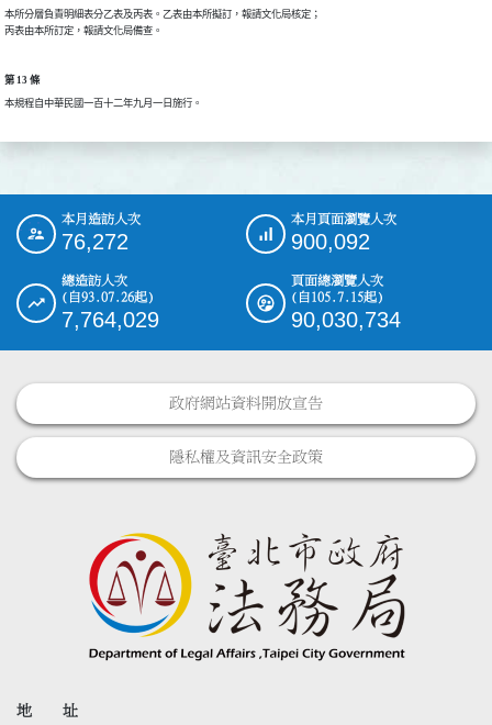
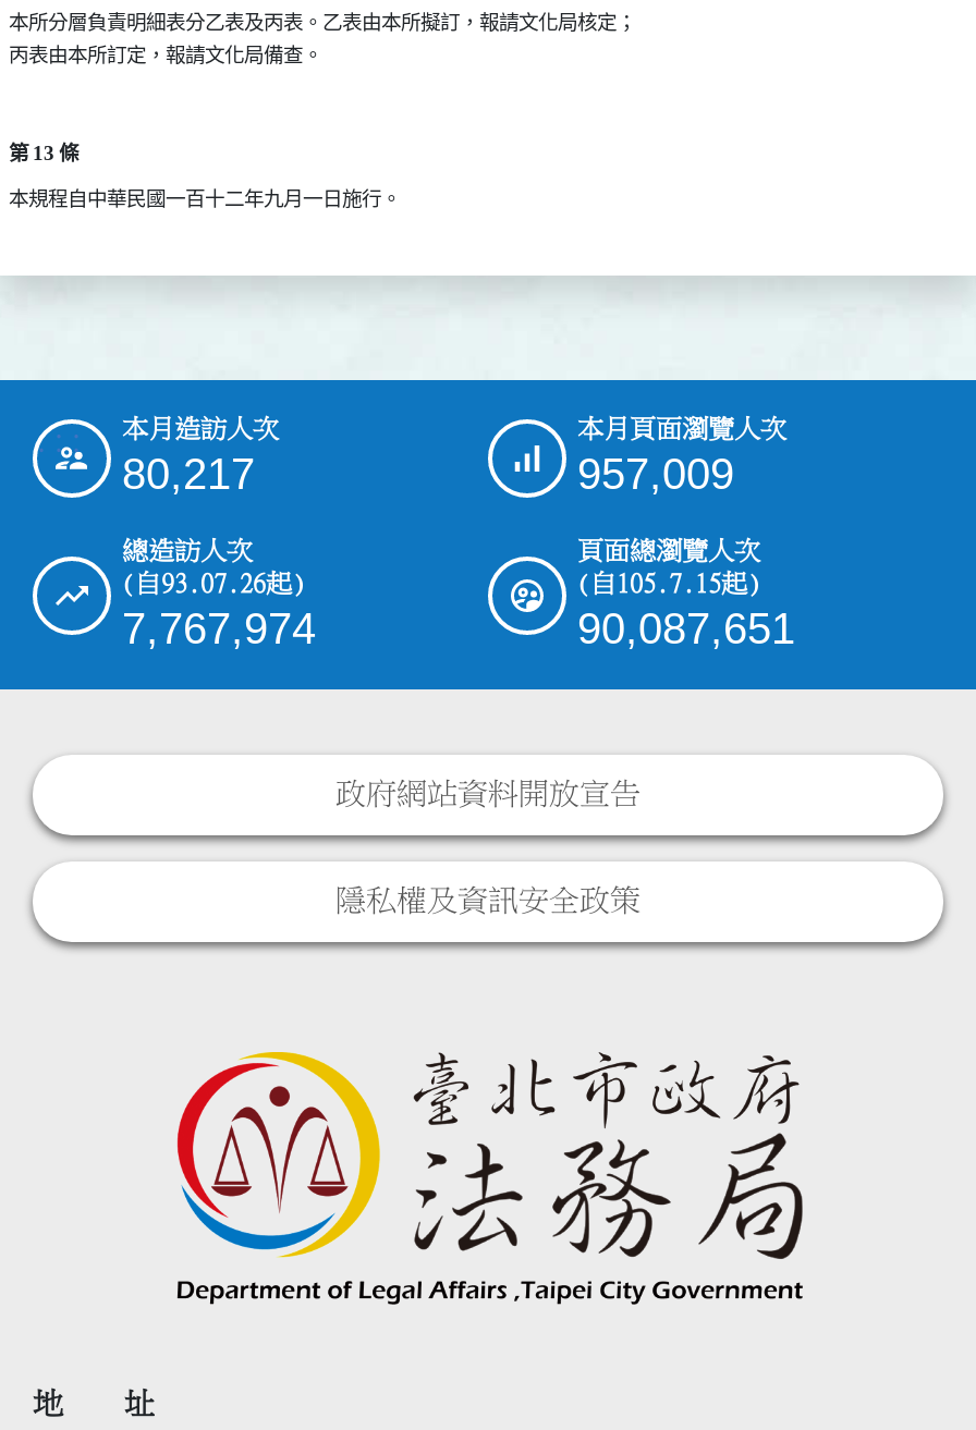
- 76,272
+ 80,217

- 900,092
+ 957,009

- 7,764,029
+ 7,767,974

- 90,030,734
+ 90,087,651
